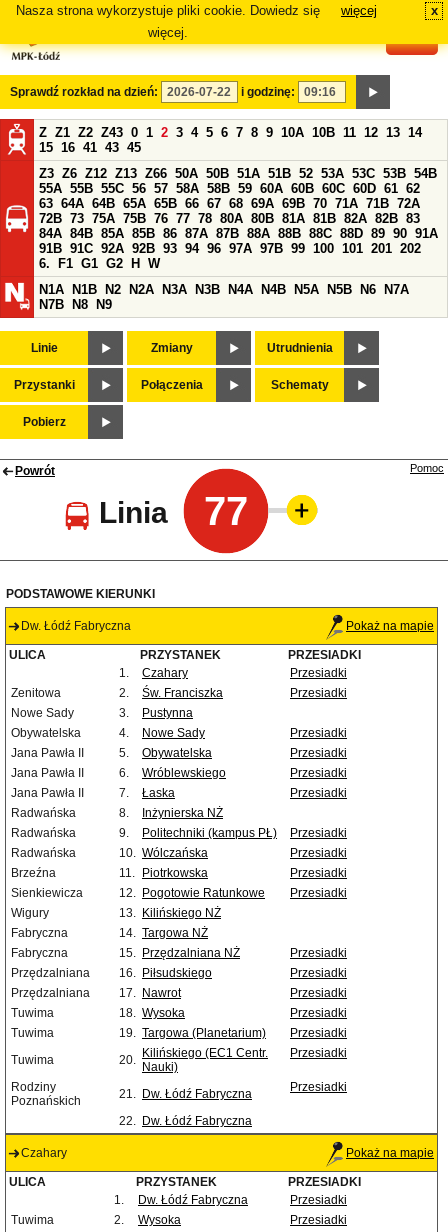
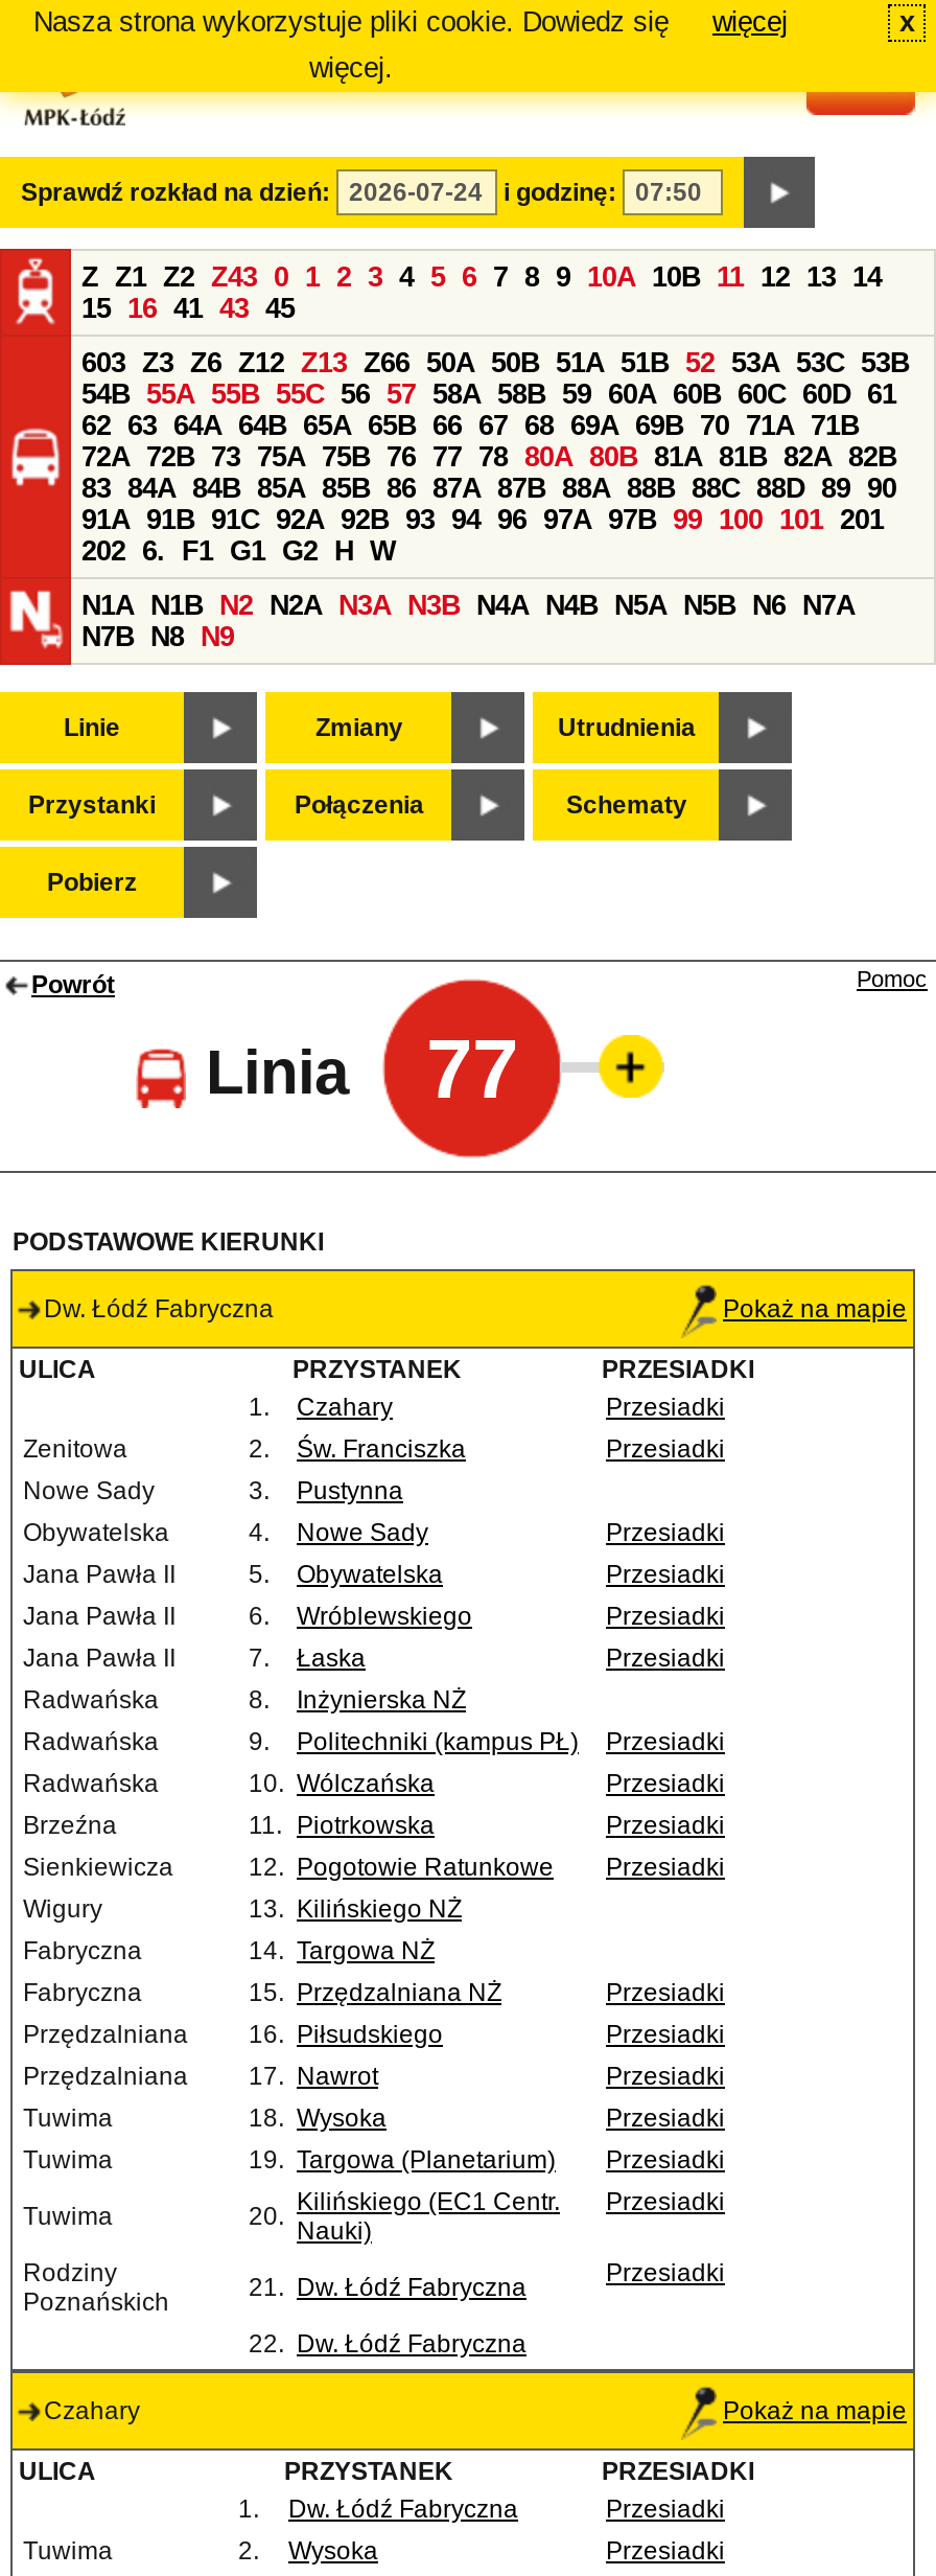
- Z3 Z6 Z12 Z13 Z66 50A 50B 51A 51B 52 53A 53C 53B 54B
- 55A 55B 55C 56 57 58A 58B 59 60A 60B 60C 60D 61 62
- 63 64A 64B 65A 65B 66 67 68 69A 69B 70 71A 71B 72A
- 72B 73 75A 75B 76 77 78 80A 80B 81A 81B 82A 82B 83
- 84A 84B 85A 85B 86 87A 87B 88A 88B 88C 88D 89 90 91A
- 91B 91C 92A 92B 93 94 96 97A 97B 99 100 101 201 202
- 6. F1 G1 G2 H W
+ 603 Z3 Z6 Z12 Z13 Z66 50A 50B 51A 51B 52 53A 53C 53B
+ 54B 55A 55B 55C 56 57 58A 58B 59 60A 60B 60C 60D 61
+ 62 63 64A 64B 65A 65B 66 67 68 69A 69B 70 71A 71B
+ 72A 72B 73 75A 75B 76 77 78 80A 80B 81A 81B 82A 82B
+ 83 84A 84B 85A 85B 86 87A 87B 88A 88B 88C 88D 89 90
+ 91A 91B 91C 92A 92B 93 94 96 97A 97B 99 100 101 201
+ 202 6. F1 G1 G2 H W
